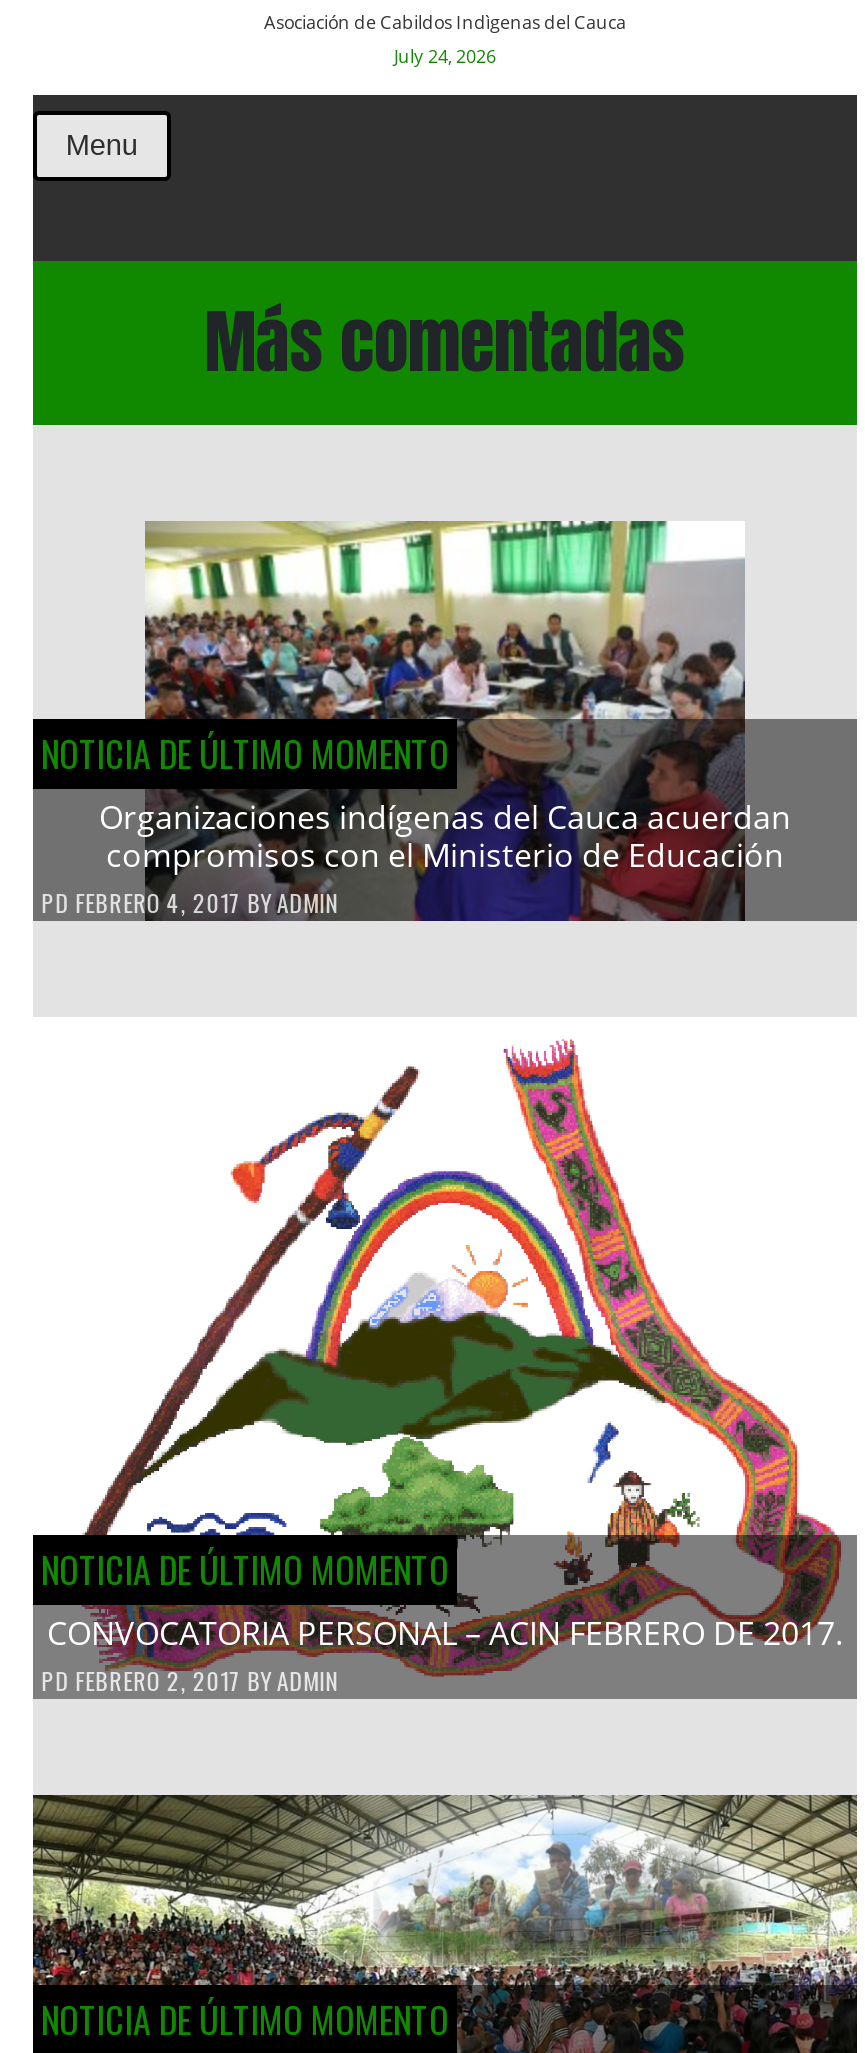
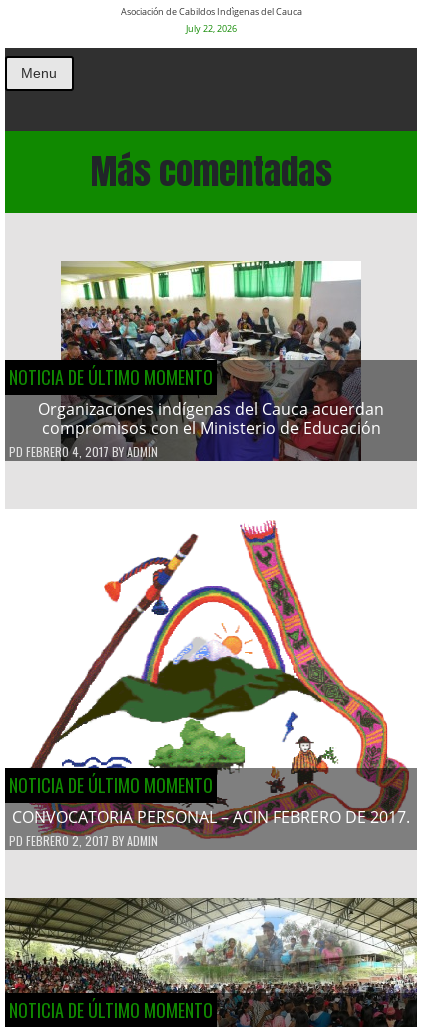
- July 24, 2026
+ July 22, 2026
